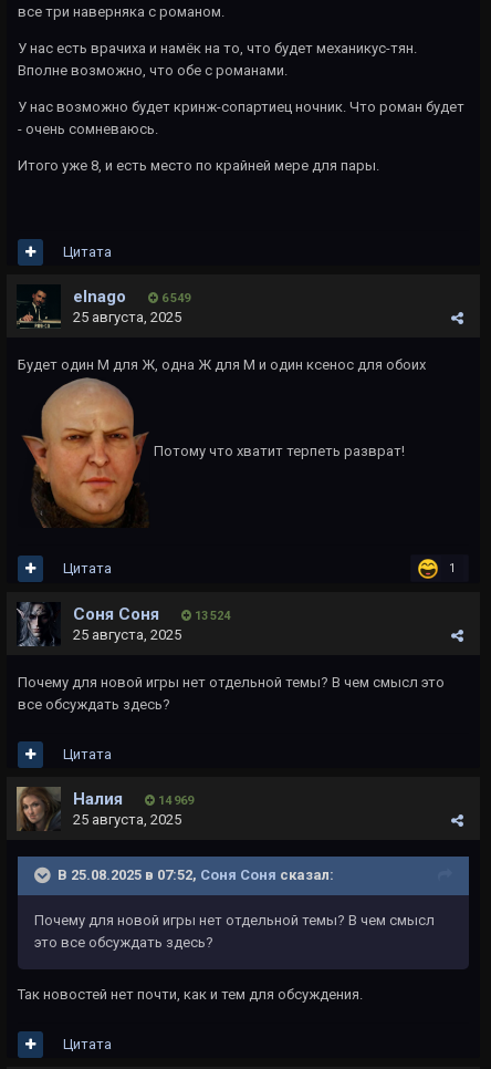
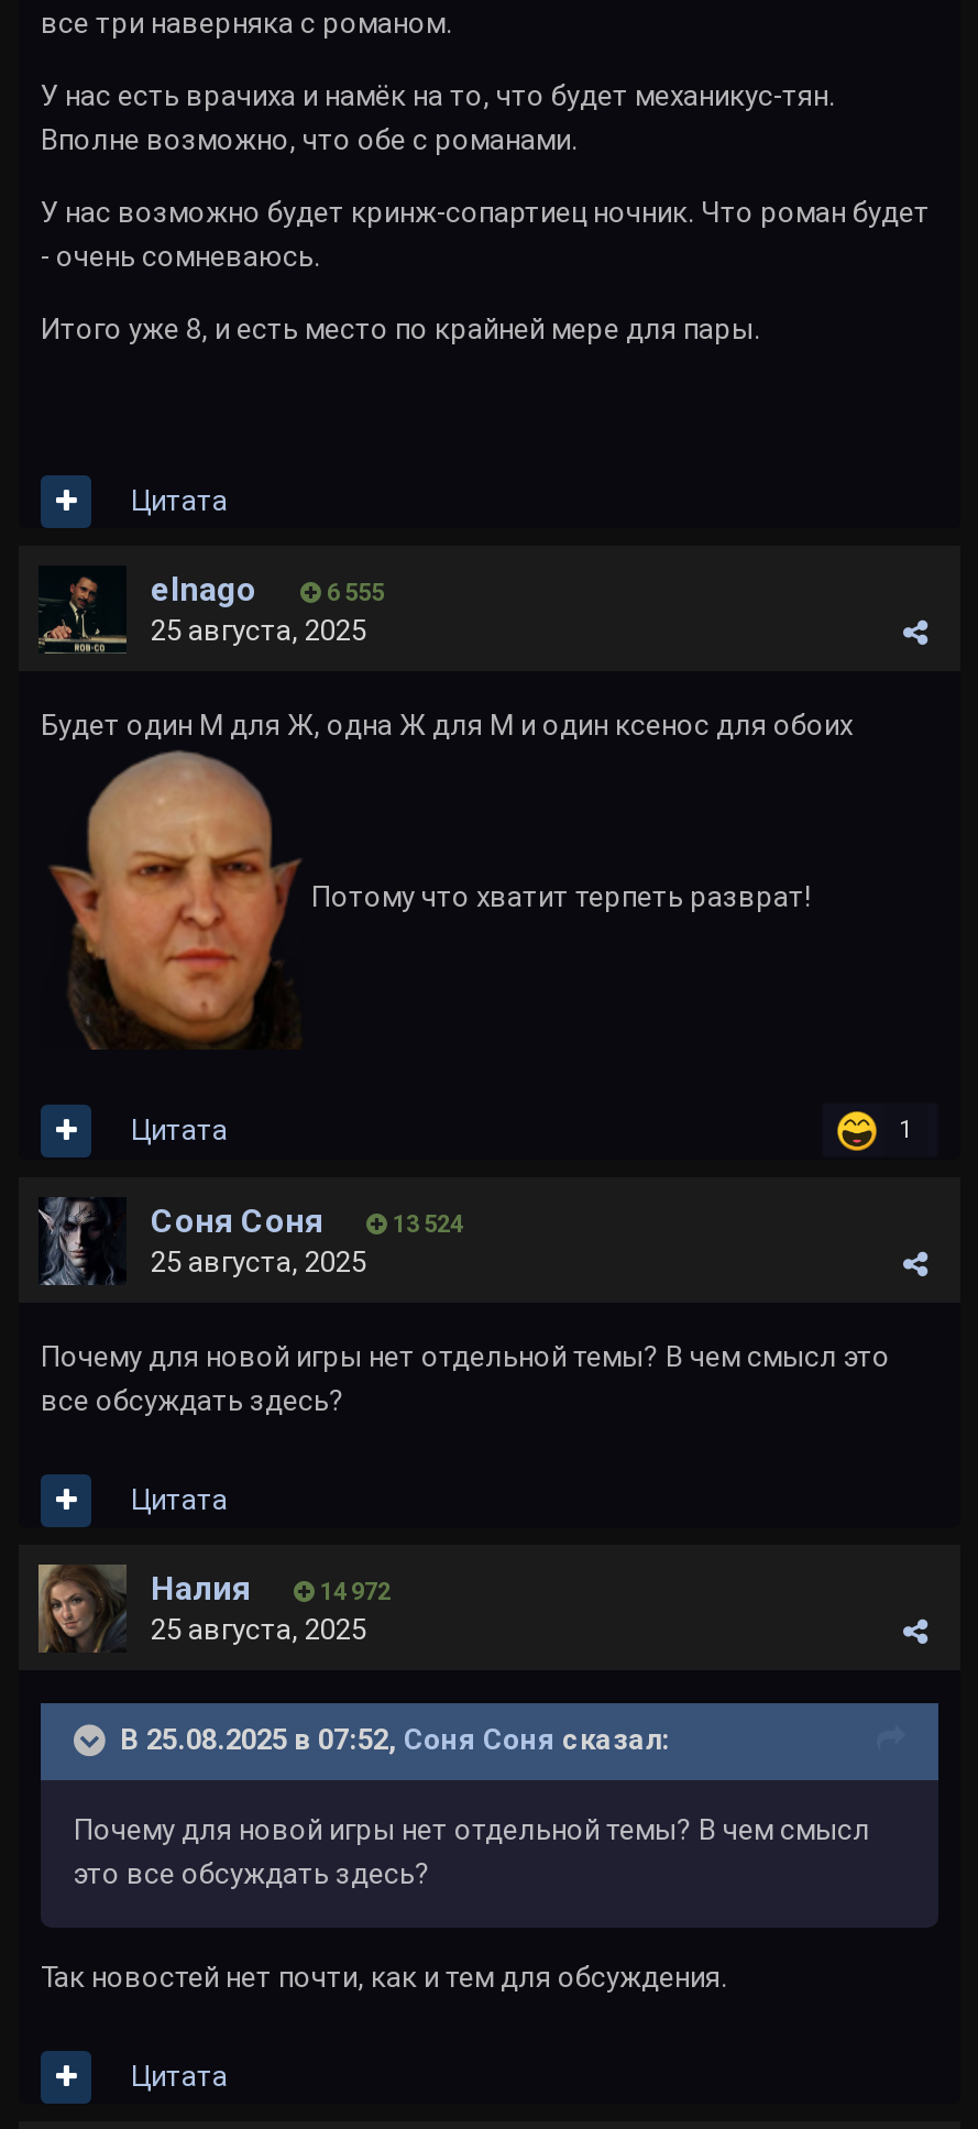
- 6 549
+ 6 555

- 14 969
+ 14 972
